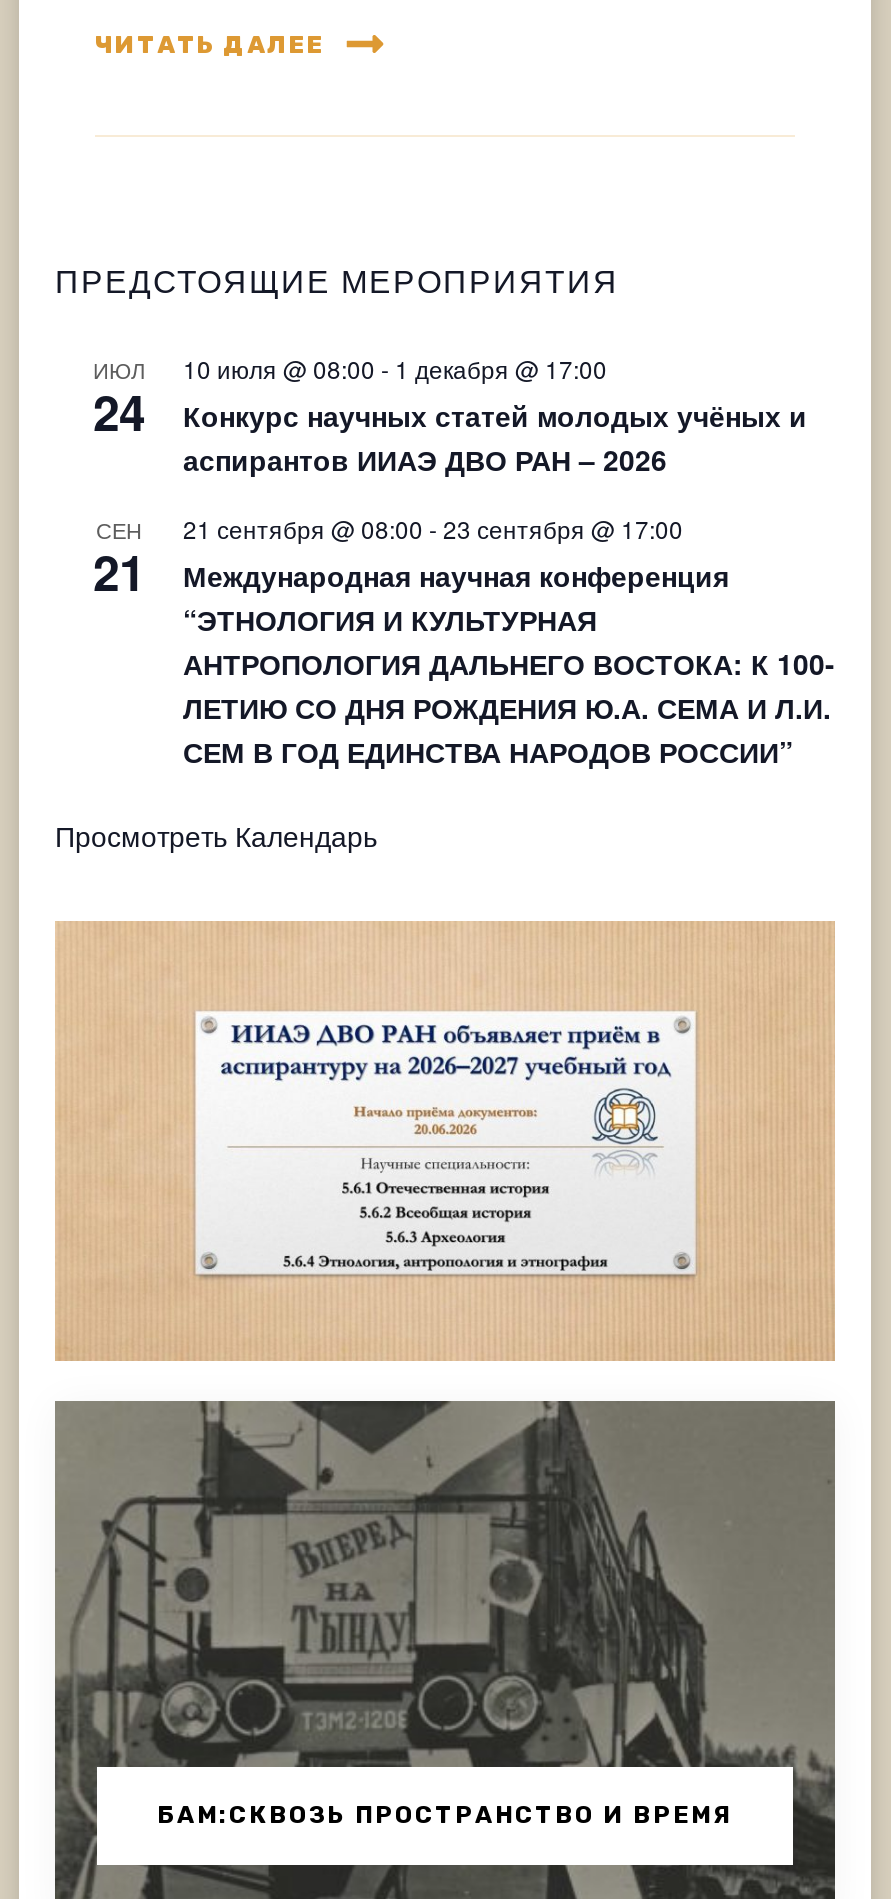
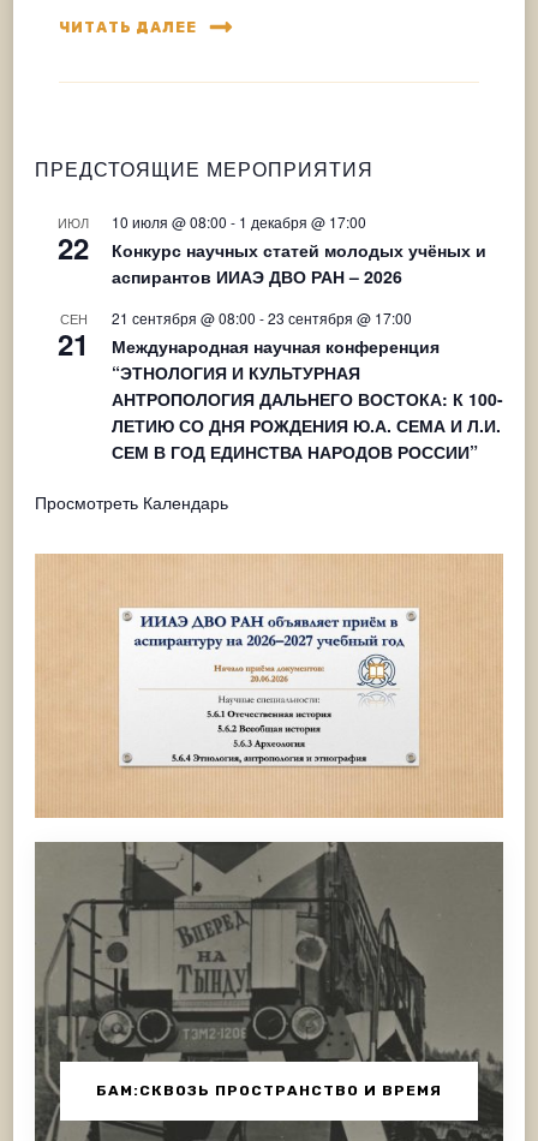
- 24 Конкурс научных статей молодых учёных и
+ 22 Конкурс научных статей молодых учёных и
